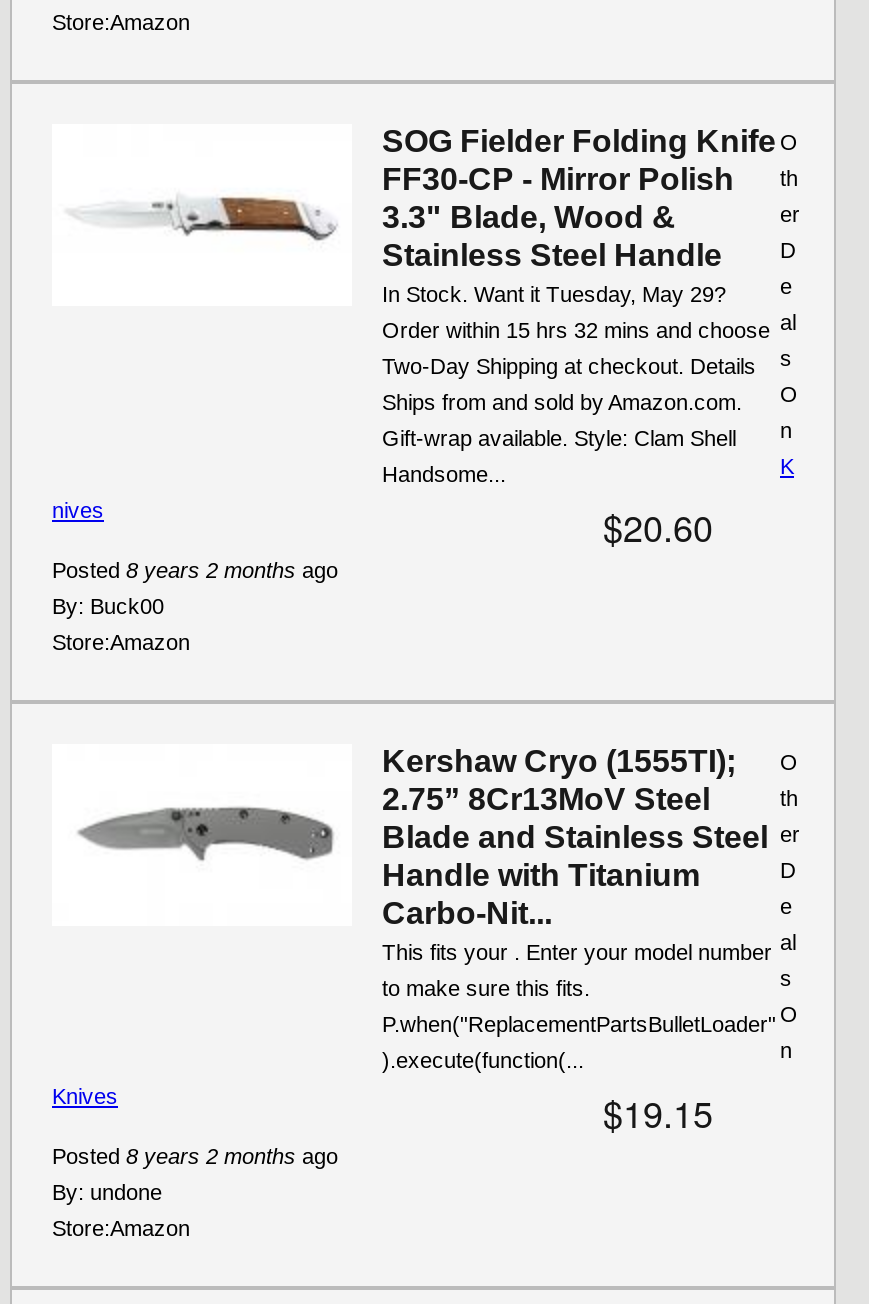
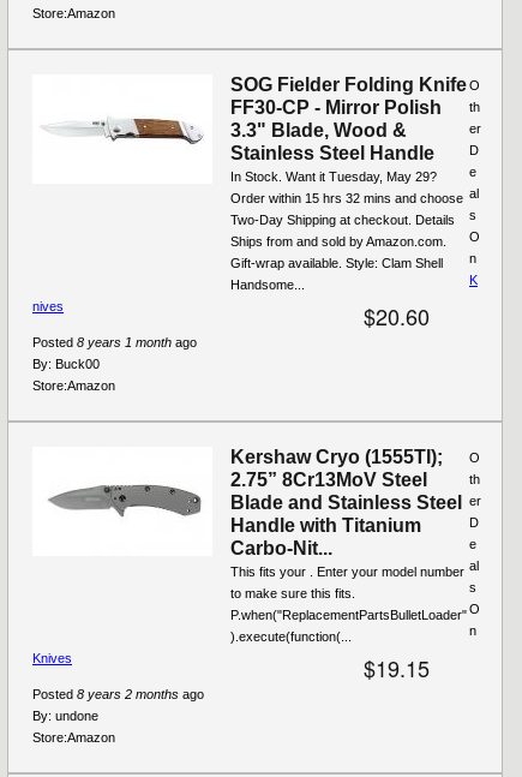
- Posted 8 years 2 months ago
+ Posted 8 years 1 month ago
